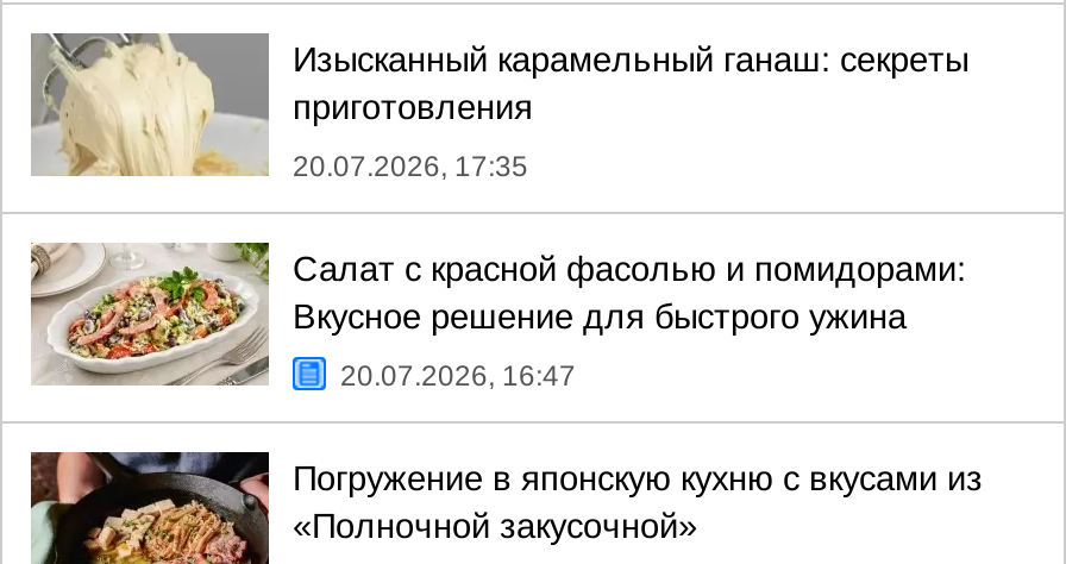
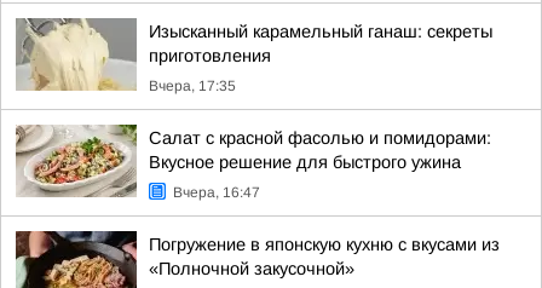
- 20.07.2026, 17:35
+ Вчера, 17:35

- 20.07.2026, 16:47
+ Вчера, 16:47
